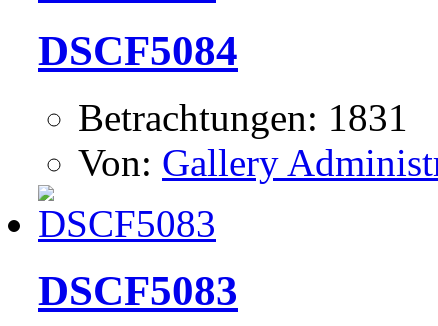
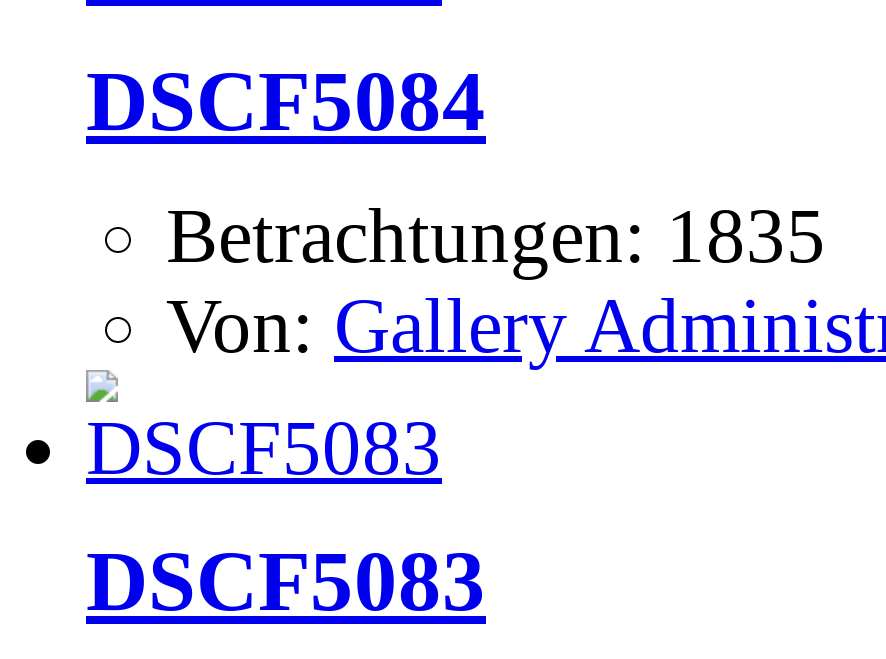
- Betrachtungen: 1831
+ Betrachtungen: 1835
